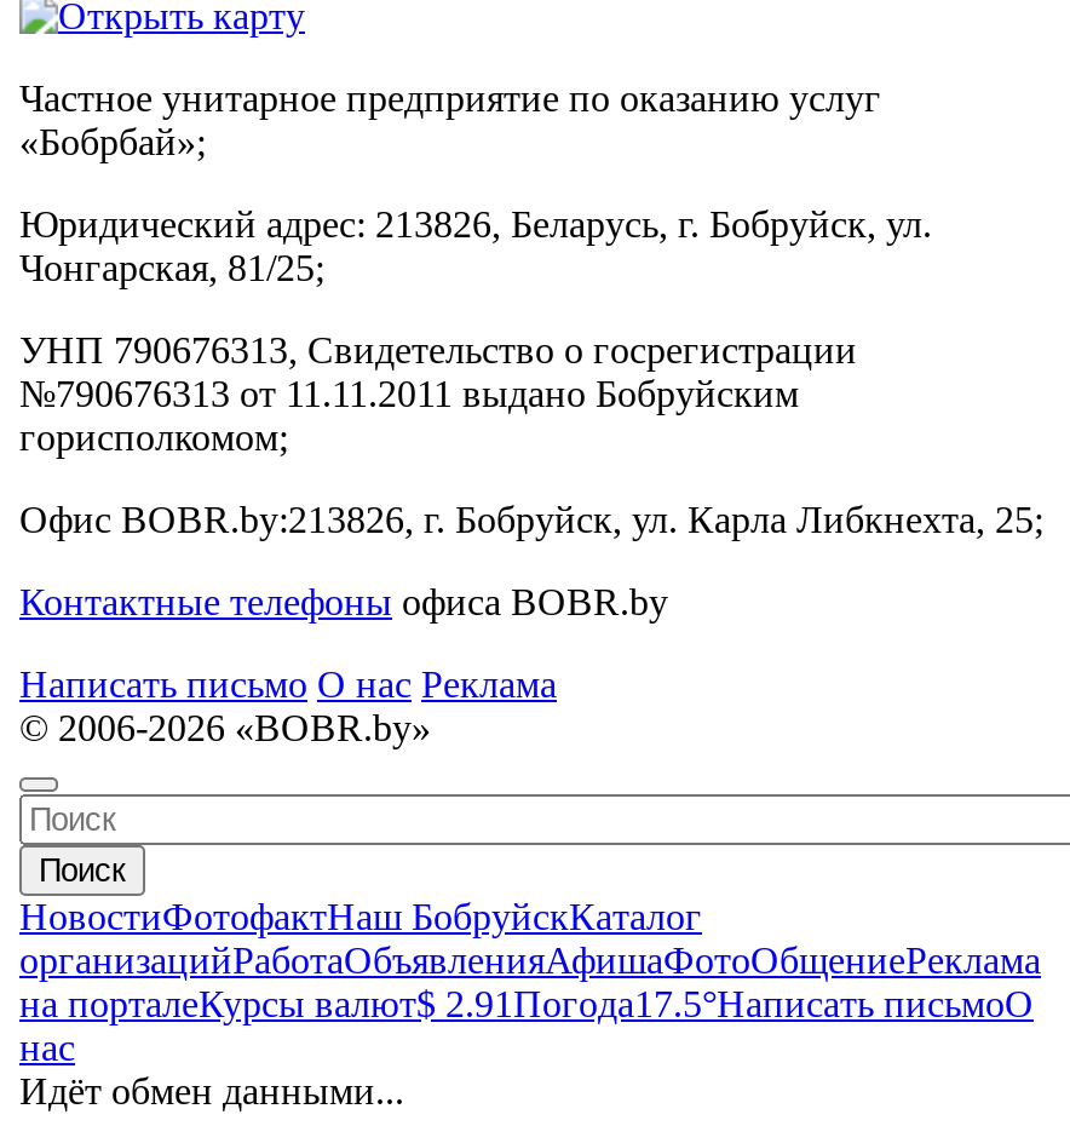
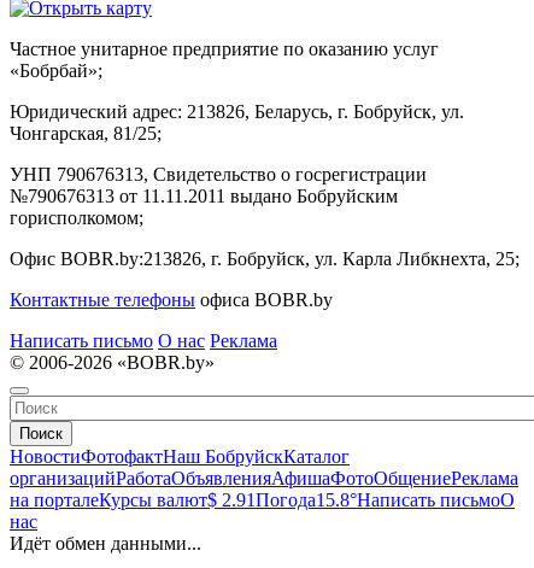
- на порталеКурсы валют$ 2.91 Погода17.5°Написать письмоО
+ на порталеКурсы валют$ 2.91 Погода15.8°Написать письмоО
